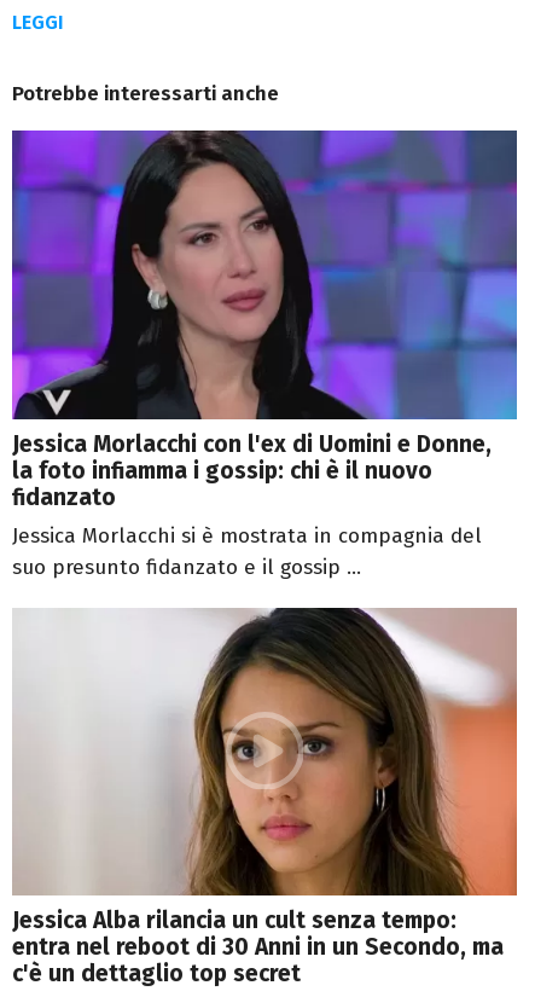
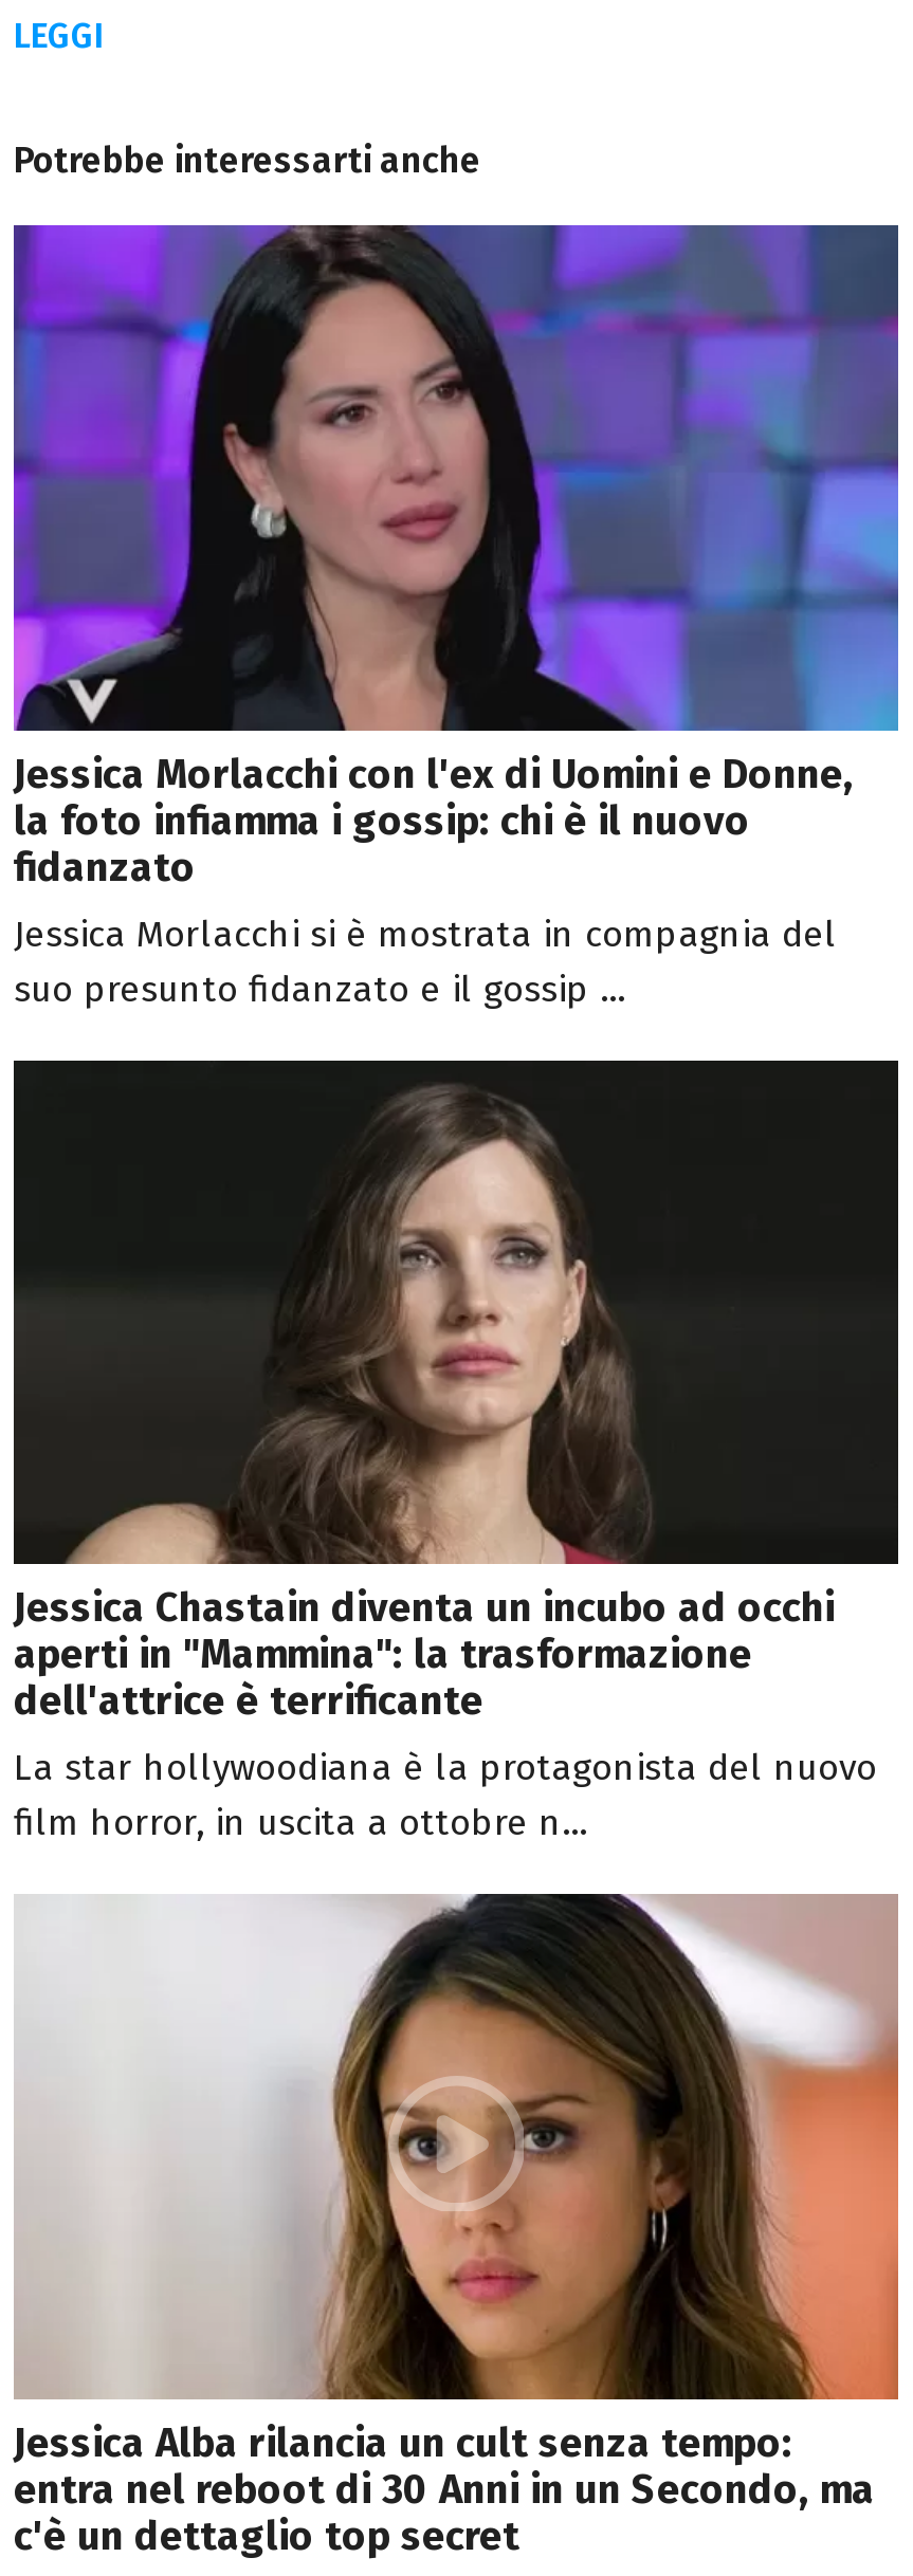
+ [image]
+ Jessica Chastain diventa un incubo ad occhi
+ aperti in "Mammina": la trasformazione
+ dell'attrice è terrificante
+ La star hollywoodiana è la protagonista del nuovo
+ film horror, in uscita a ottobre n...
